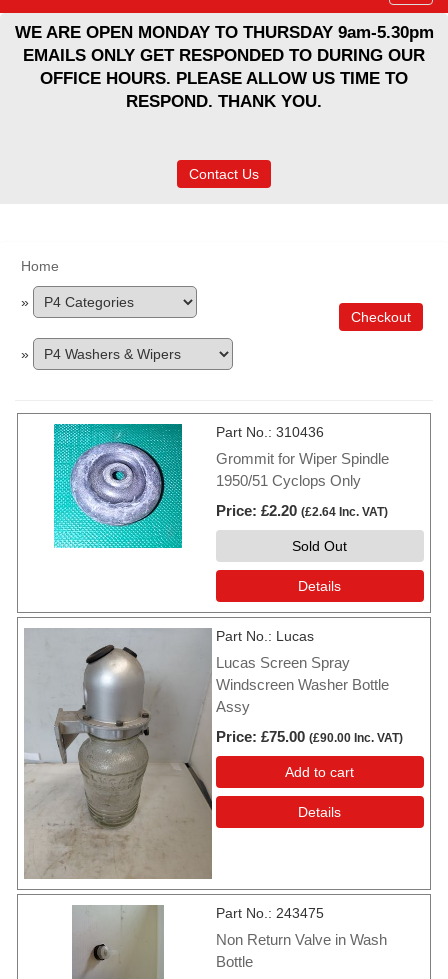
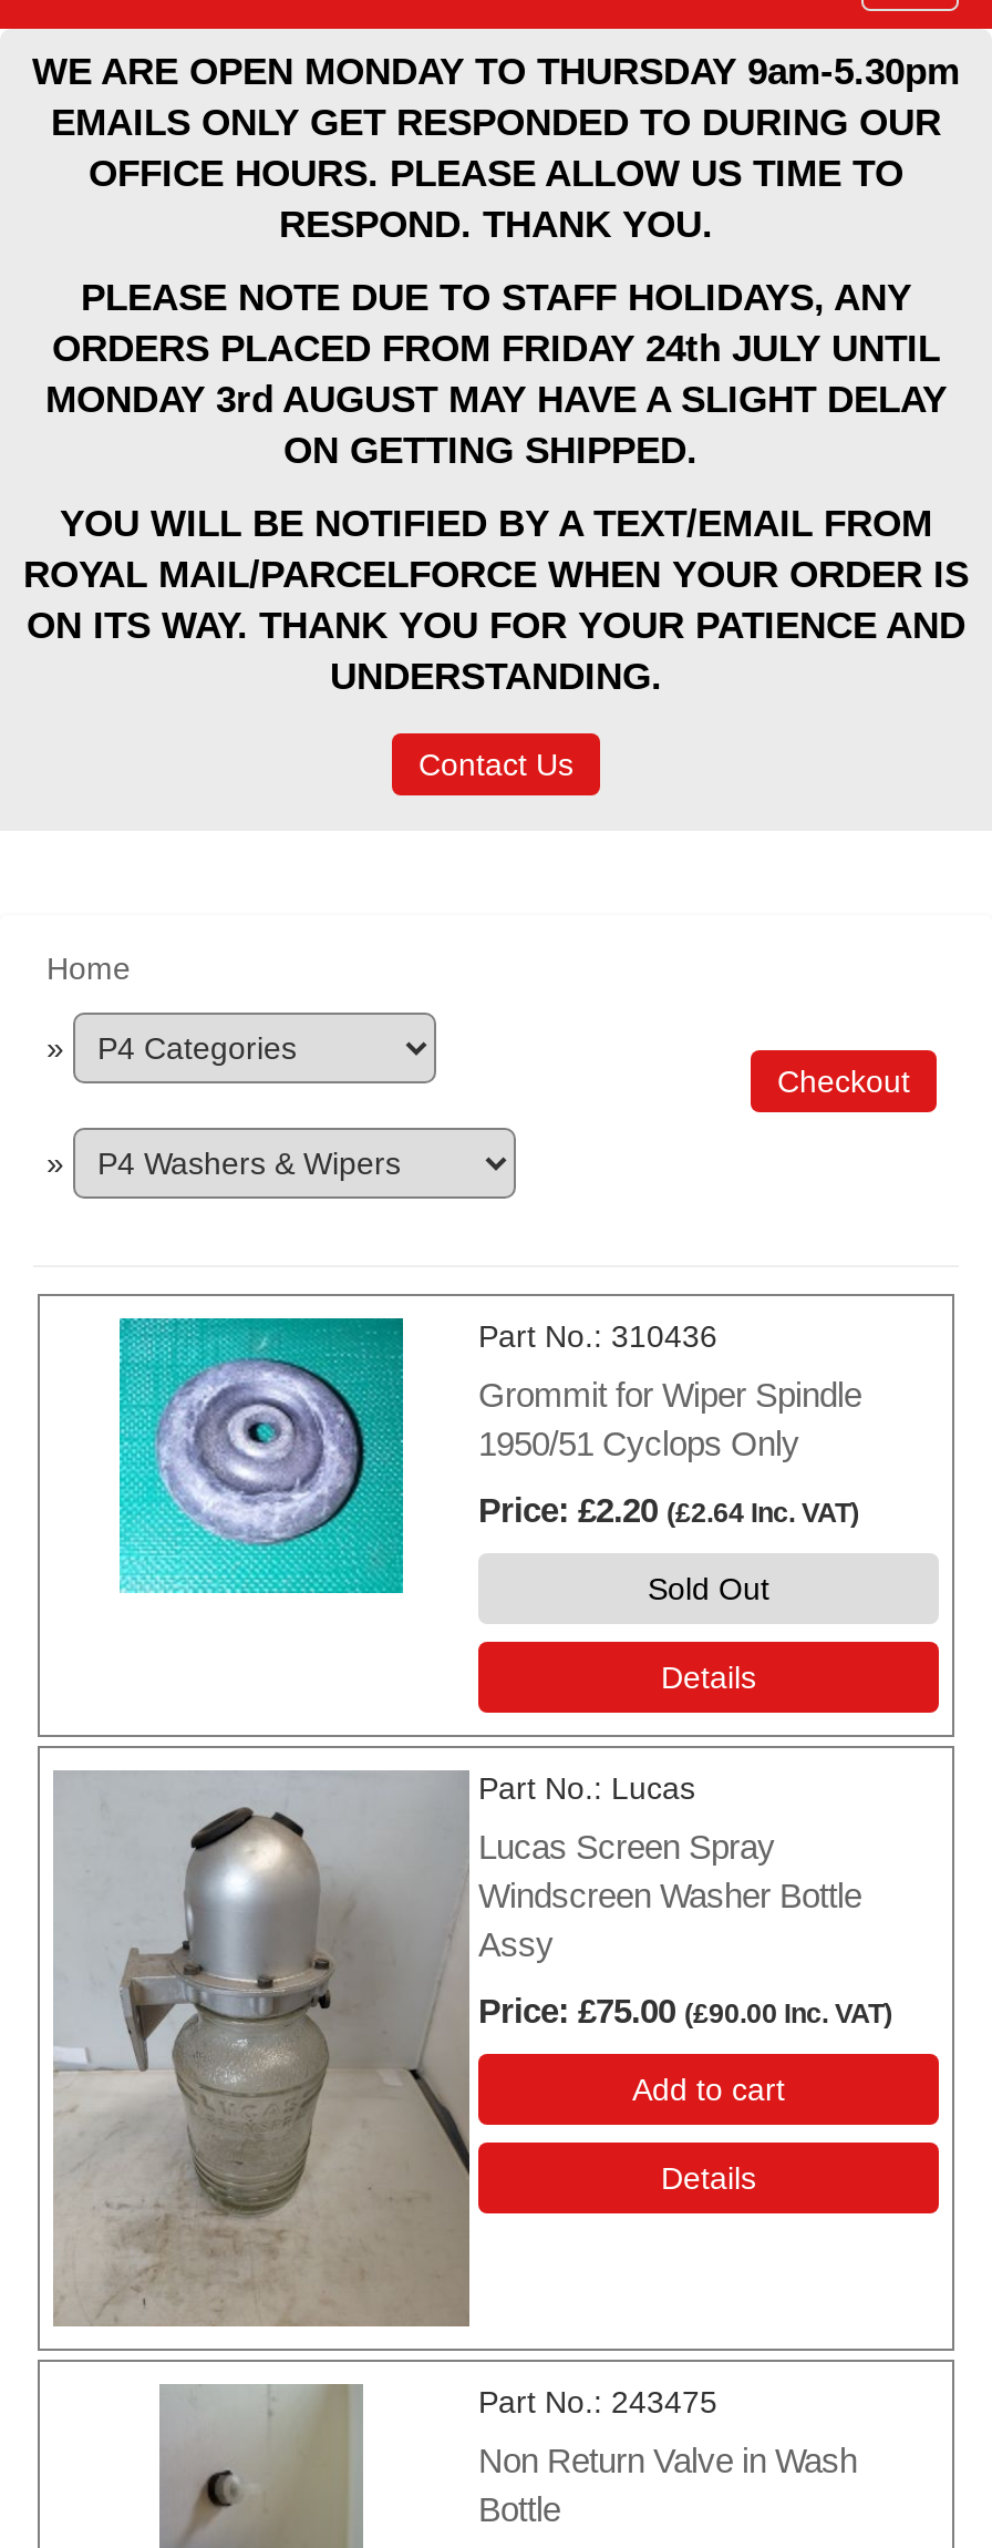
+ PLEASE NOTE DUE TO STAFF HOLIDAYS, ANY
+ ORDERS PLACED FROM FRIDAY 24th JULY UNTIL
+ MONDAY 3rd AUGUST MAY HAVE A SLIGHT DELAY
+ ON GETTING SHIPPED.
+ YOU WILL BE NOTIFIED BY A TEXT/EMAIL FROM
+ ROYAL MAIL/PARCELFORCE WHEN YOUR ORDER IS
+ ON ITS WAY. THANK YOU FOR YOUR PATIENCE AND
+ UNDERSTANDING.
